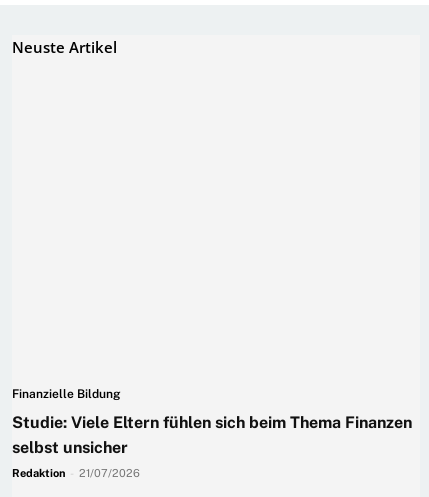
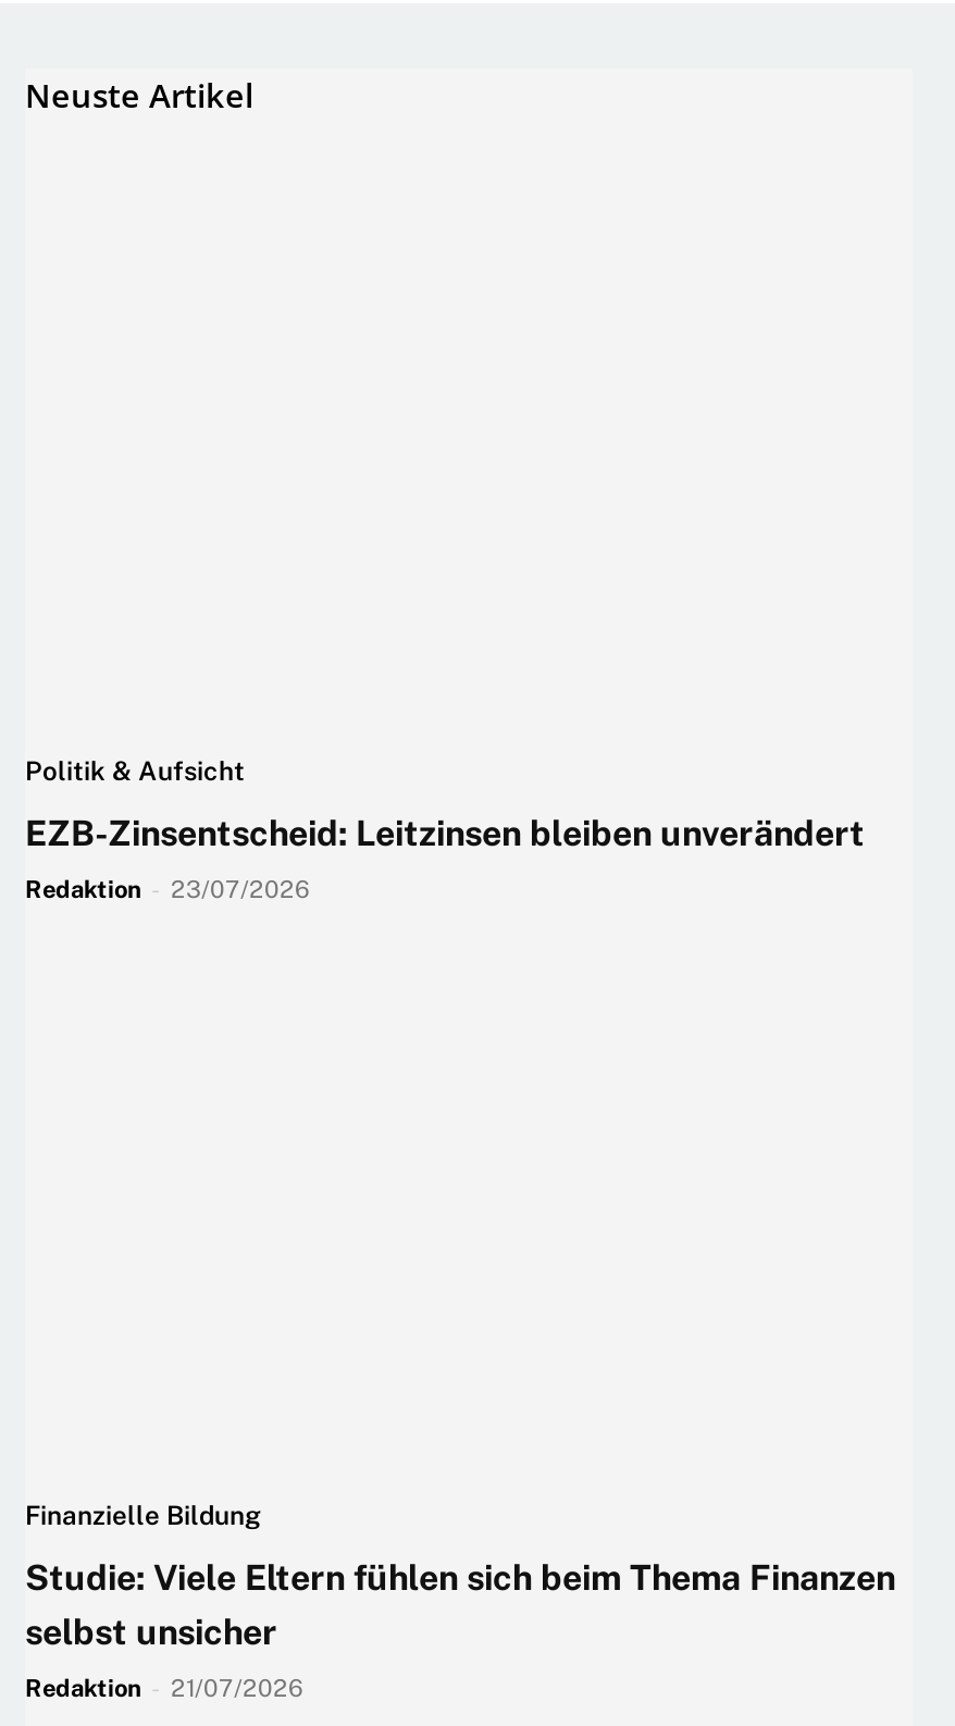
+ Politik & Aufsicht
+ EZB-Zinsentscheid: Leitzinsen bleiben unverändert
+ Redaktion - 23/07/2026
